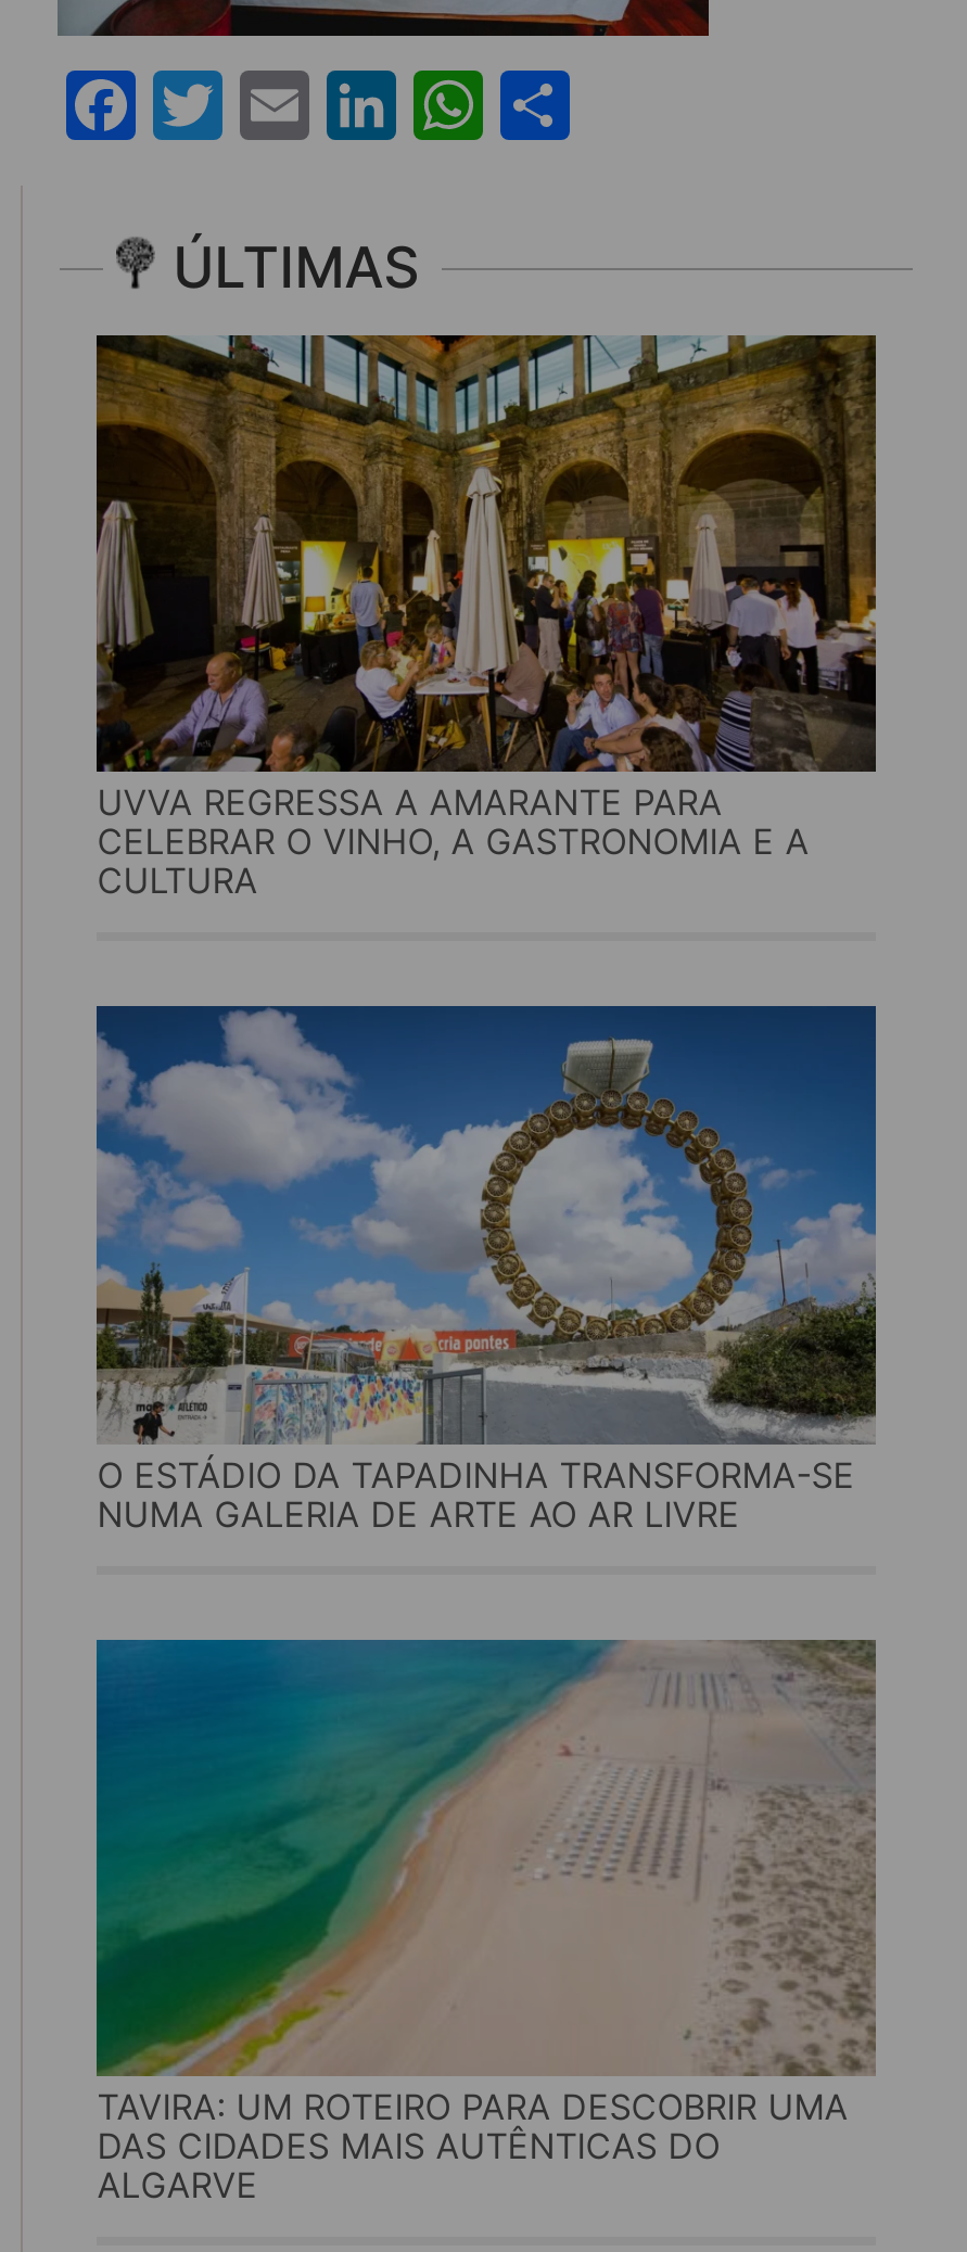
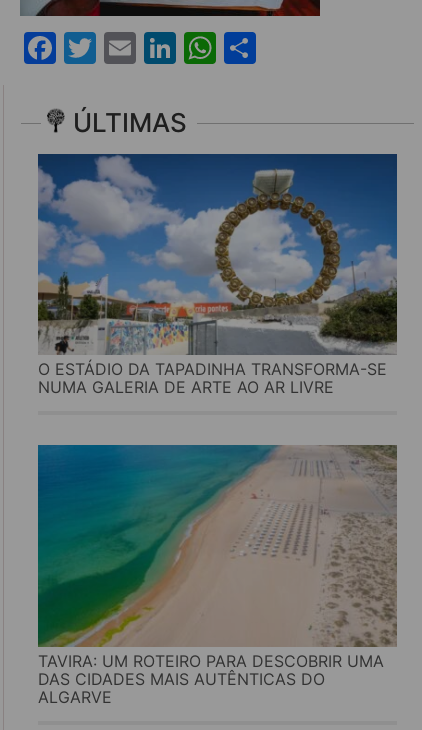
- [image]
- UVVA REGRESSA A AMARANTE PARA
- CELEBRAR O VINHO, A GASTRONOMIA E A
- CULTURA
